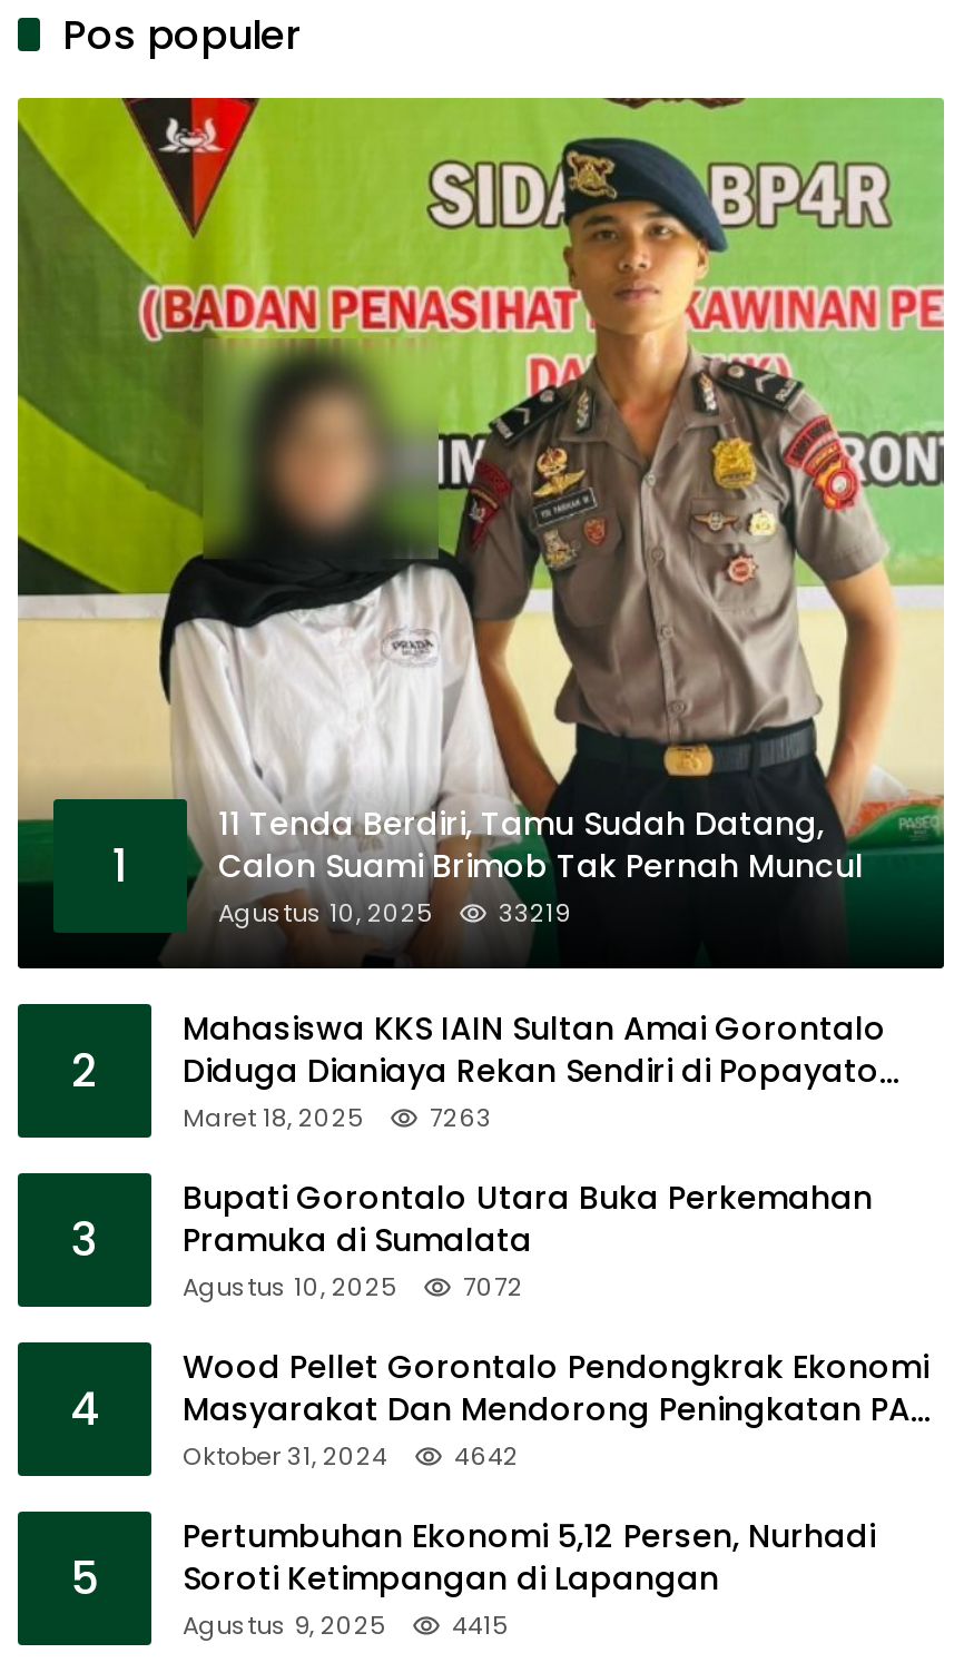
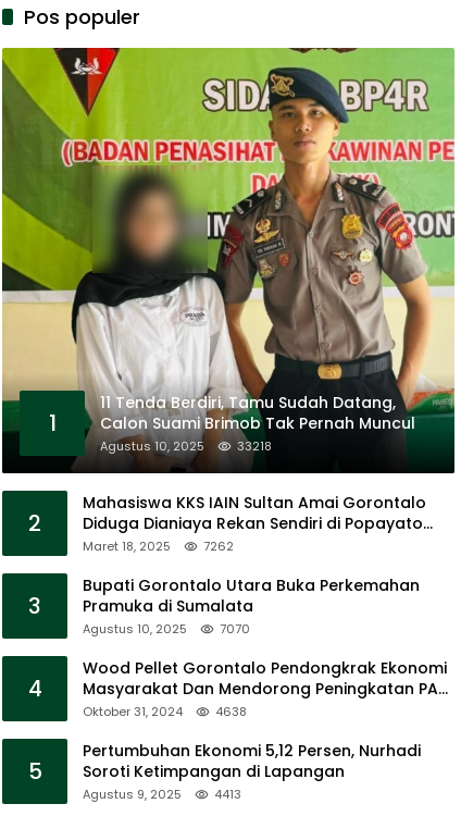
- Agustus 10, 2025 33219
+ Agustus 10, 2025 33218

- 7263
+ 7262

- Agustus 10, 2025 7072
+ Agustus 10, 2025 7070

- 4642
+ 4638

- Agustus 9, 2025 4415
+ Agustus 9, 2025 4413
